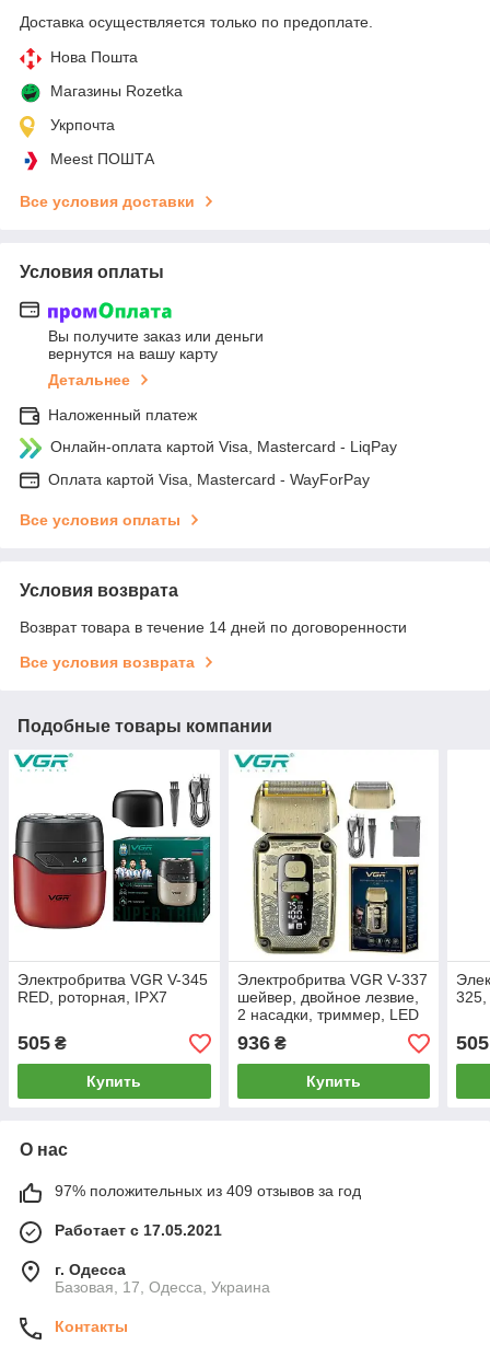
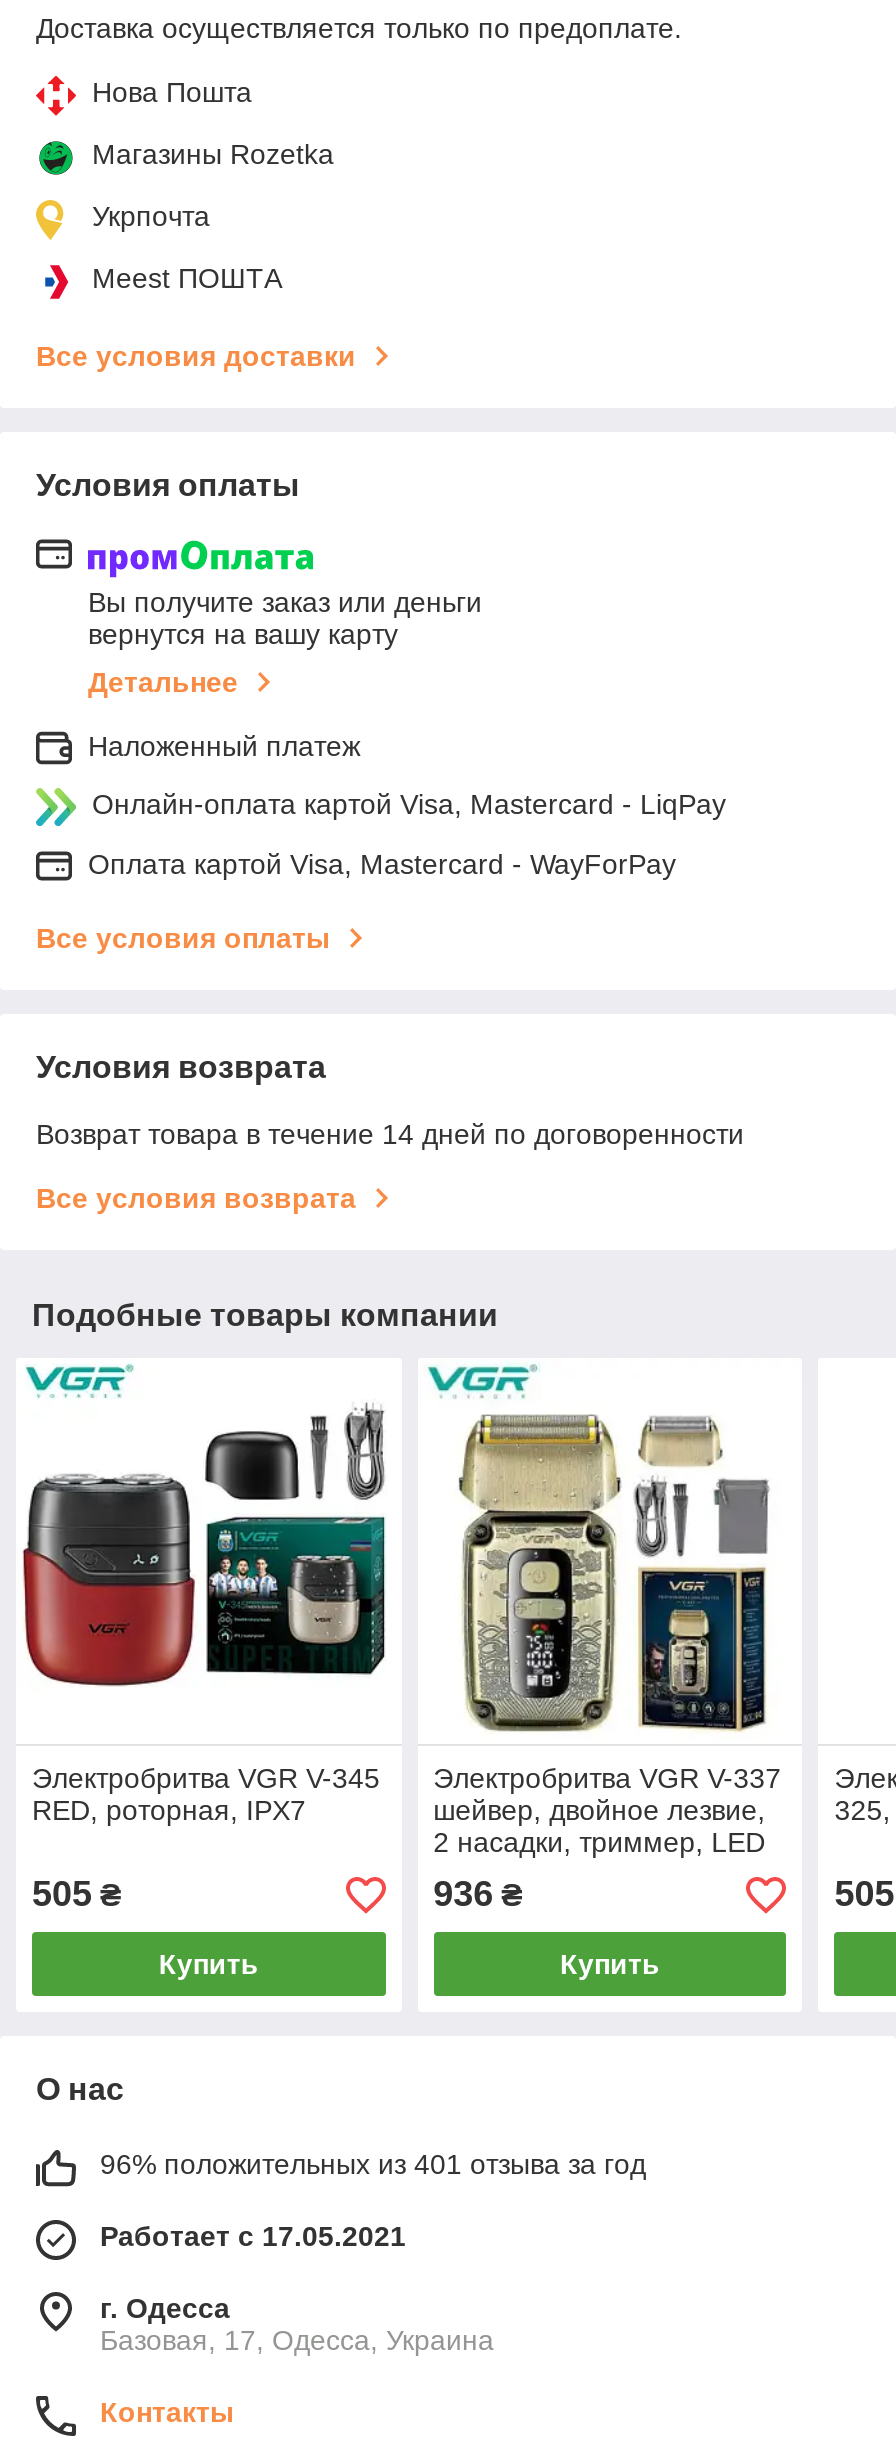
- 97% положительных из 409 отзывов за год
+ 96% положительных из 401 отзыва за год
